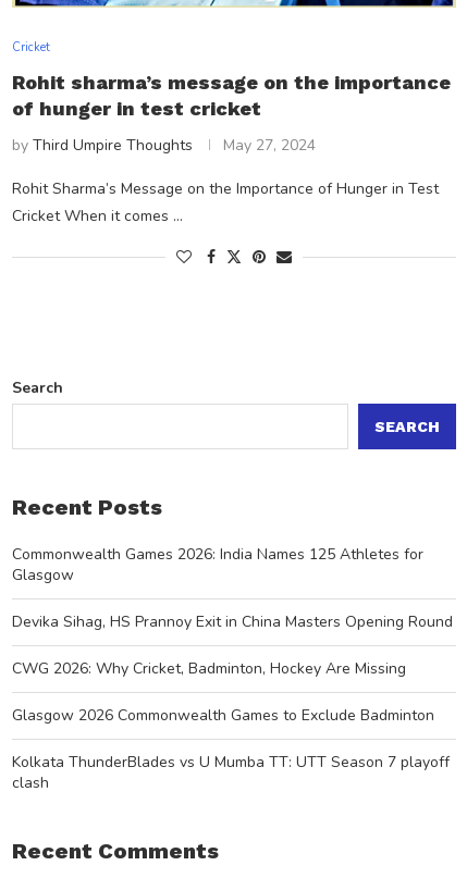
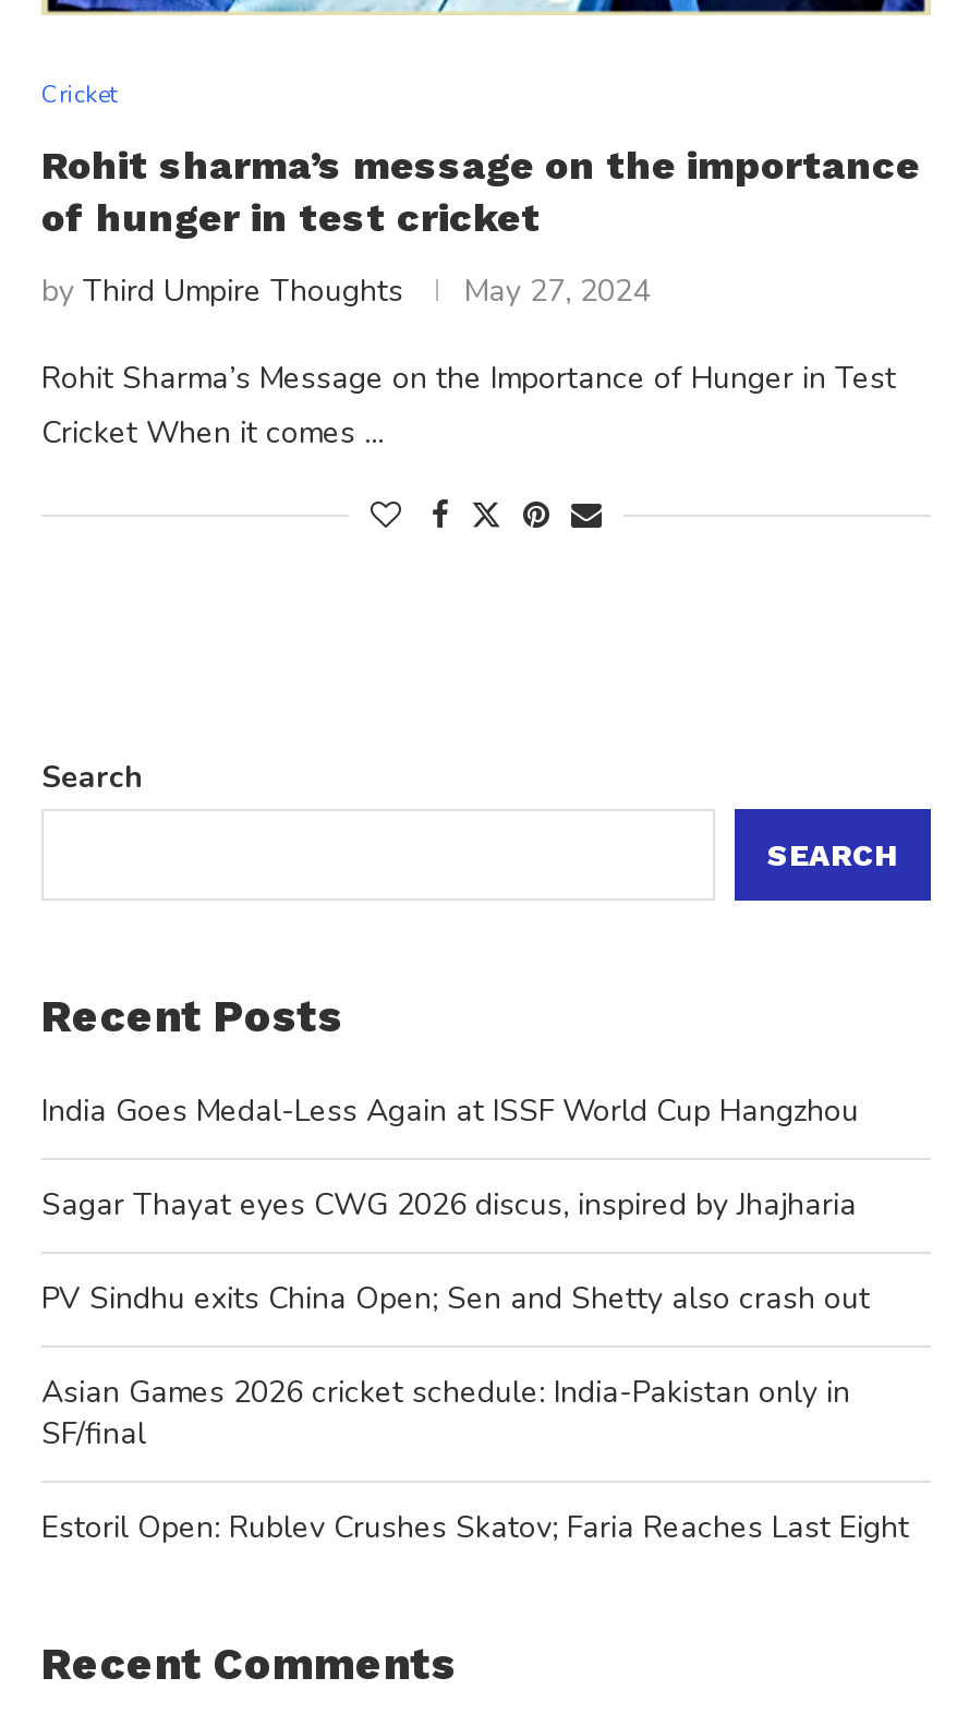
- Commonwealth Games 2026: India Names 125 Athletes for
- Glasgow
+ India Goes Medal-Less Again at ISSF World Cup Hangzhou

- Devika Sihag, HS Prannoy Exit in China Masters Opening Round
+ Sagar Thayat eyes CWG 2026 discus, inspired by Jhajharia

- CWG 2026: Why Cricket, Badminton, Hockey Are Missing
+ PV Sindhu exits China Open; Sen and Shetty also crash out

- Glasgow 2026 Commonwealth Games to Exclude Badminton
+ Asian Games 2026 cricket schedule: India-Pakistan only in
+ SF/final

- Kolkata ThunderBlades vs U Mumba TT: UTT Season 7 playoff
- clash
+ Estoril Open: Rublev Crushes Skatov; Faria Reaches Last Eight
